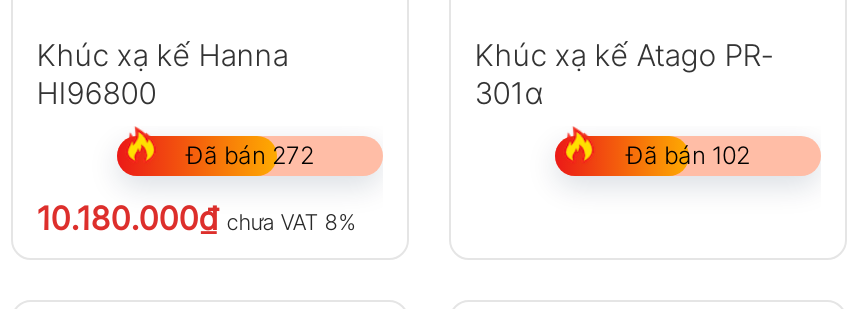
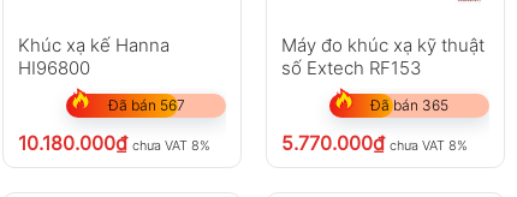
- Khúc xạ kế Atago PR-
- 301α
- Đã bán 102
+ Máy đo khúc xạ kỹ thuật
+ số Extech RF153
+ Đã bán 365
+ 5.770.000₫ chưa VAT 8%

- Đã bán 272
+ Đã bán 567
